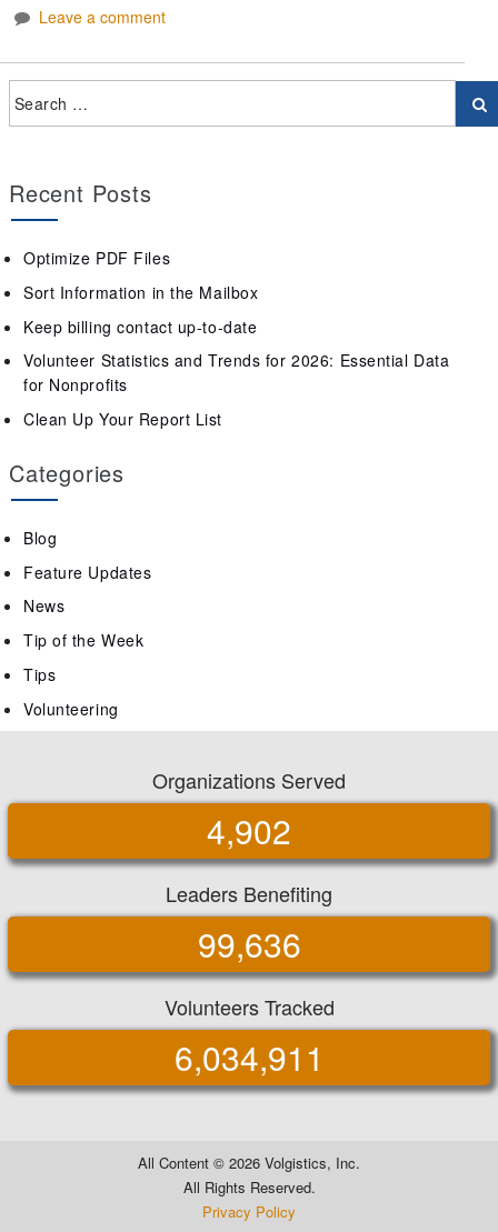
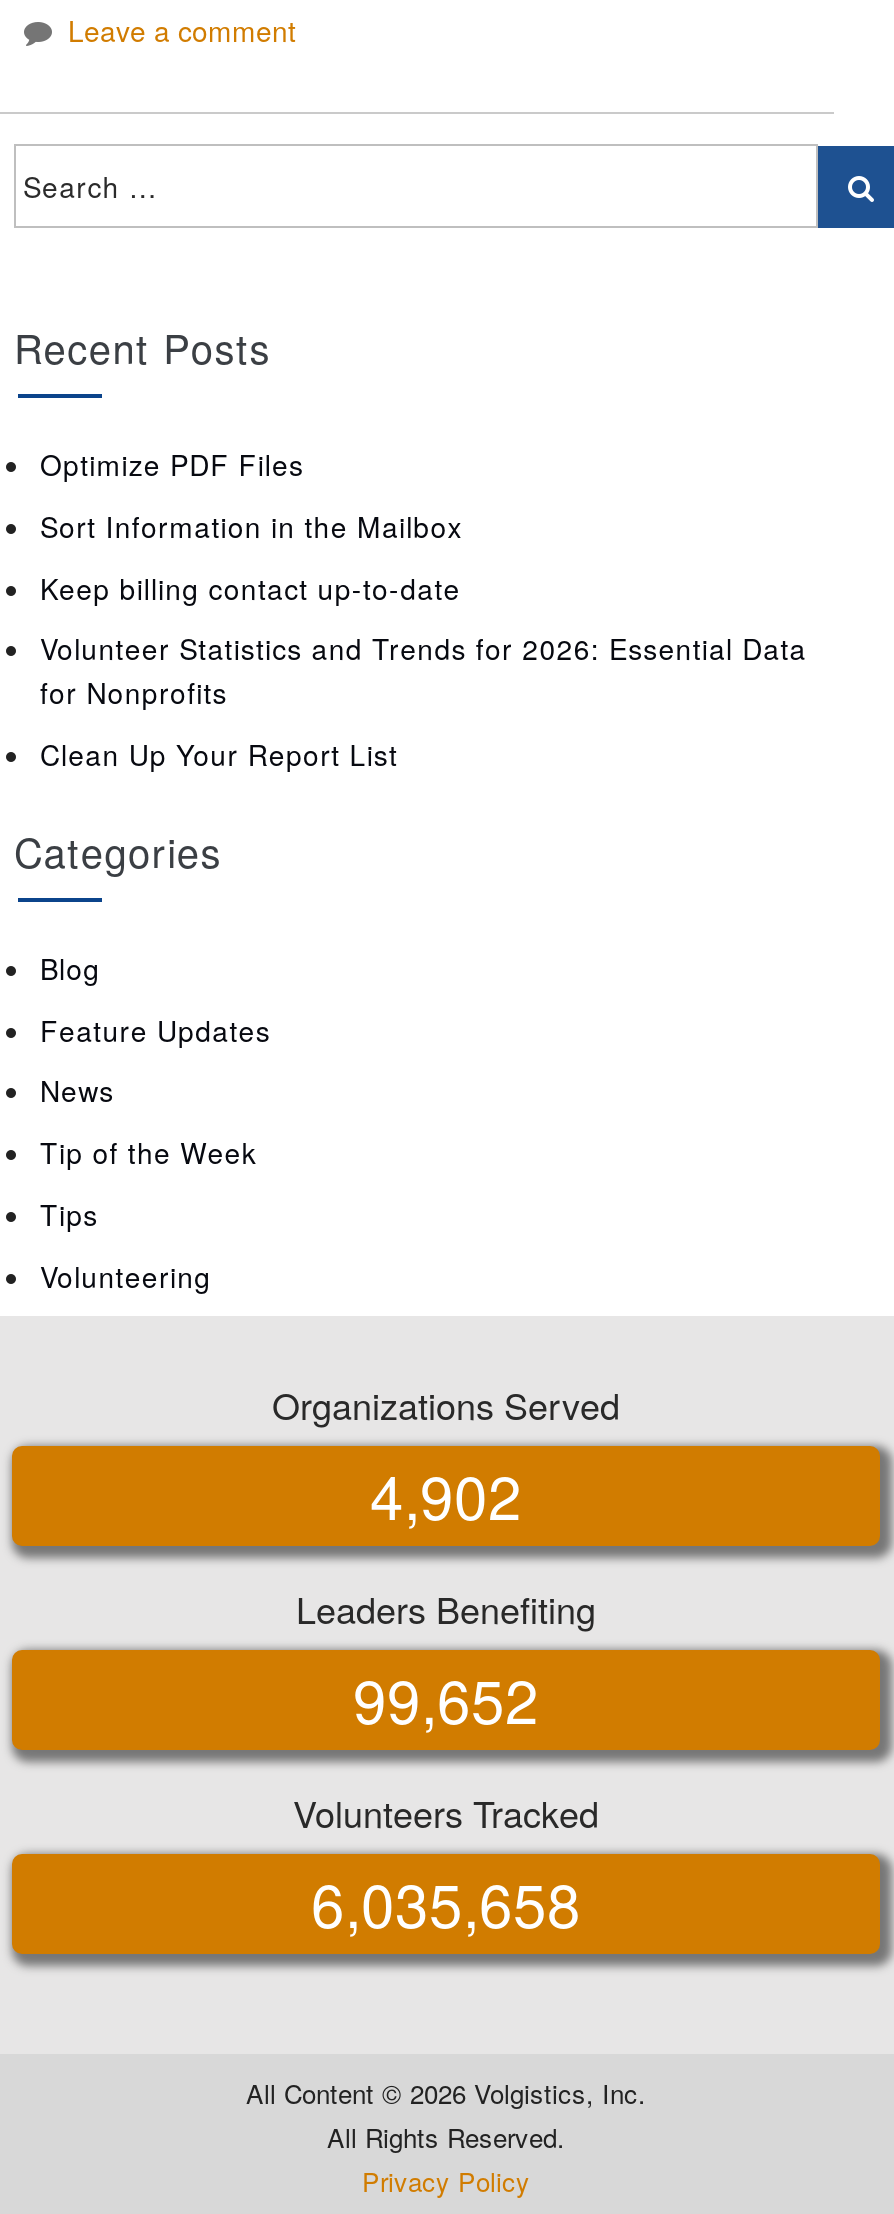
- 99,636
+ 99,652

- 6,034,911
+ 6,035,658
